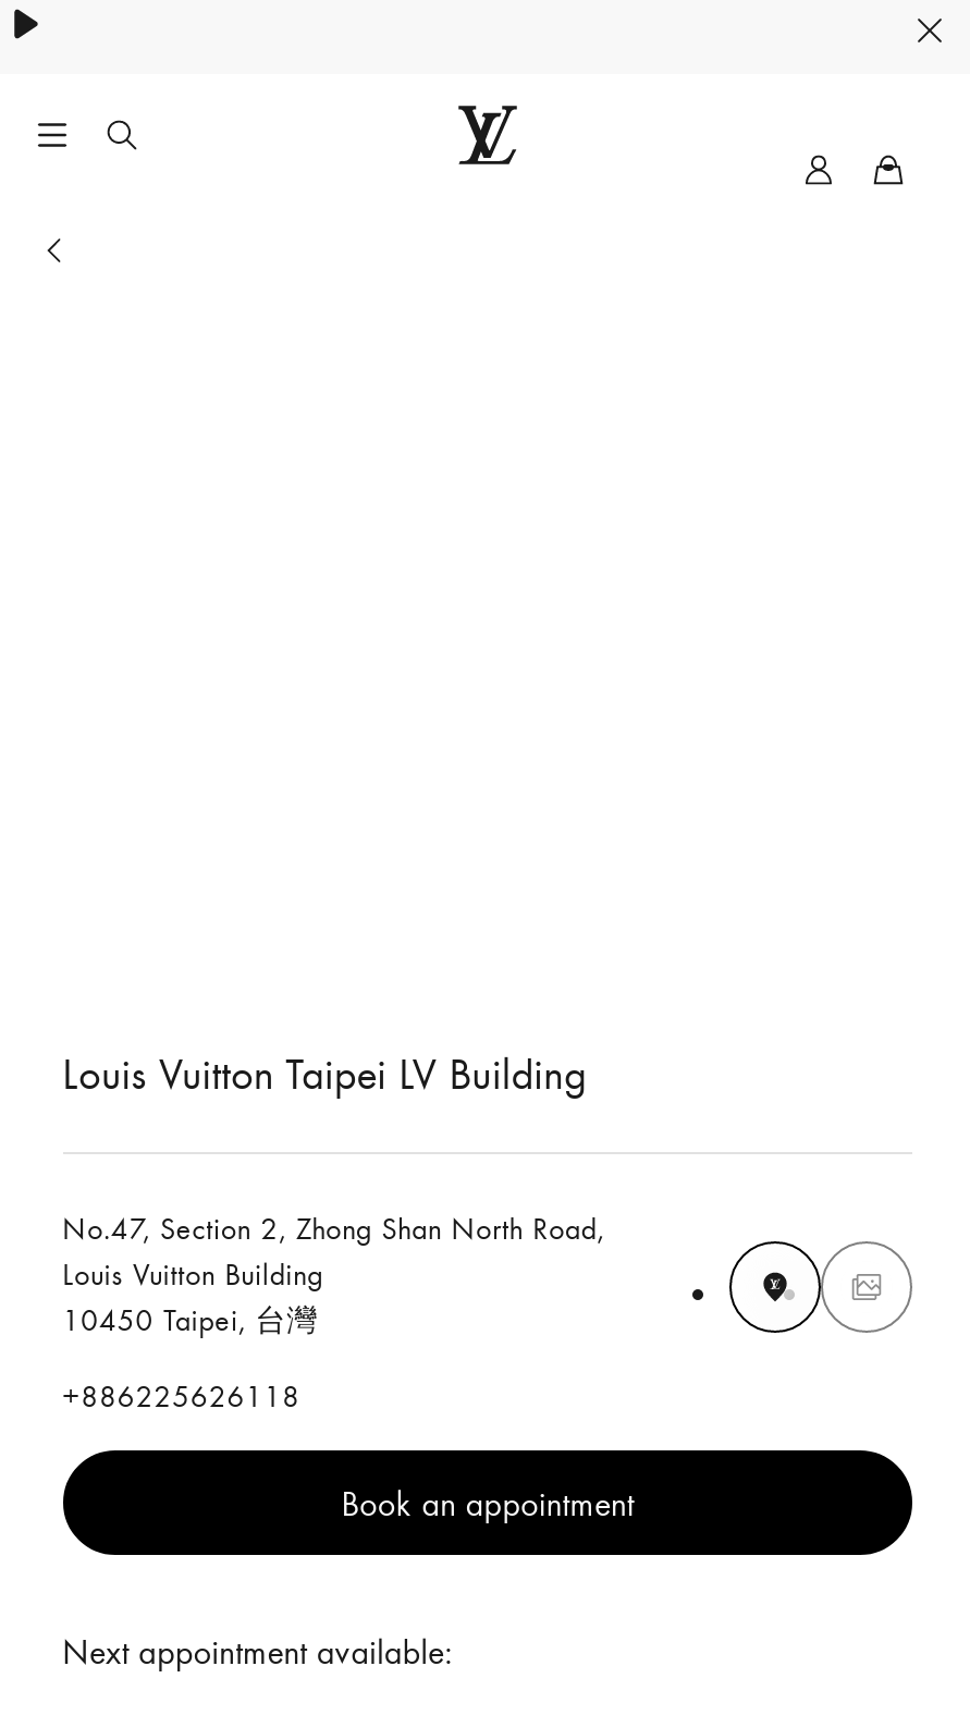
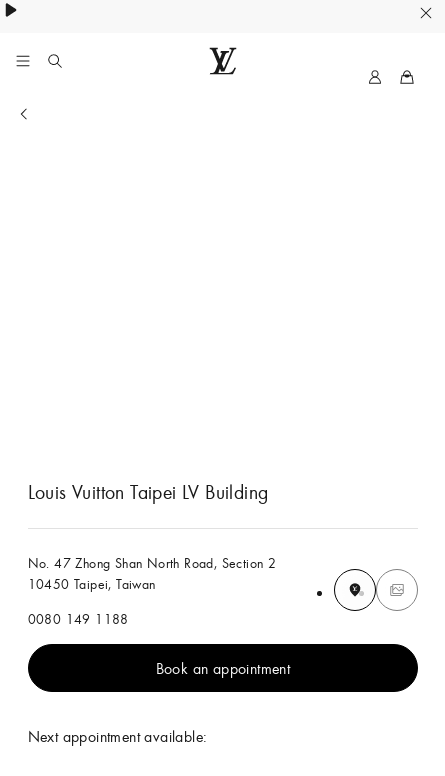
- No.47, Section 2, Zhong Shan North Road,
- Louis Vuitton Building
- 10450 Taipei, 台灣
+ No. 47 Zhong Shan North Road, Section 2
+ 10450 Taipei, Taiwan

- +886225626118
+ 0080 149 1188
